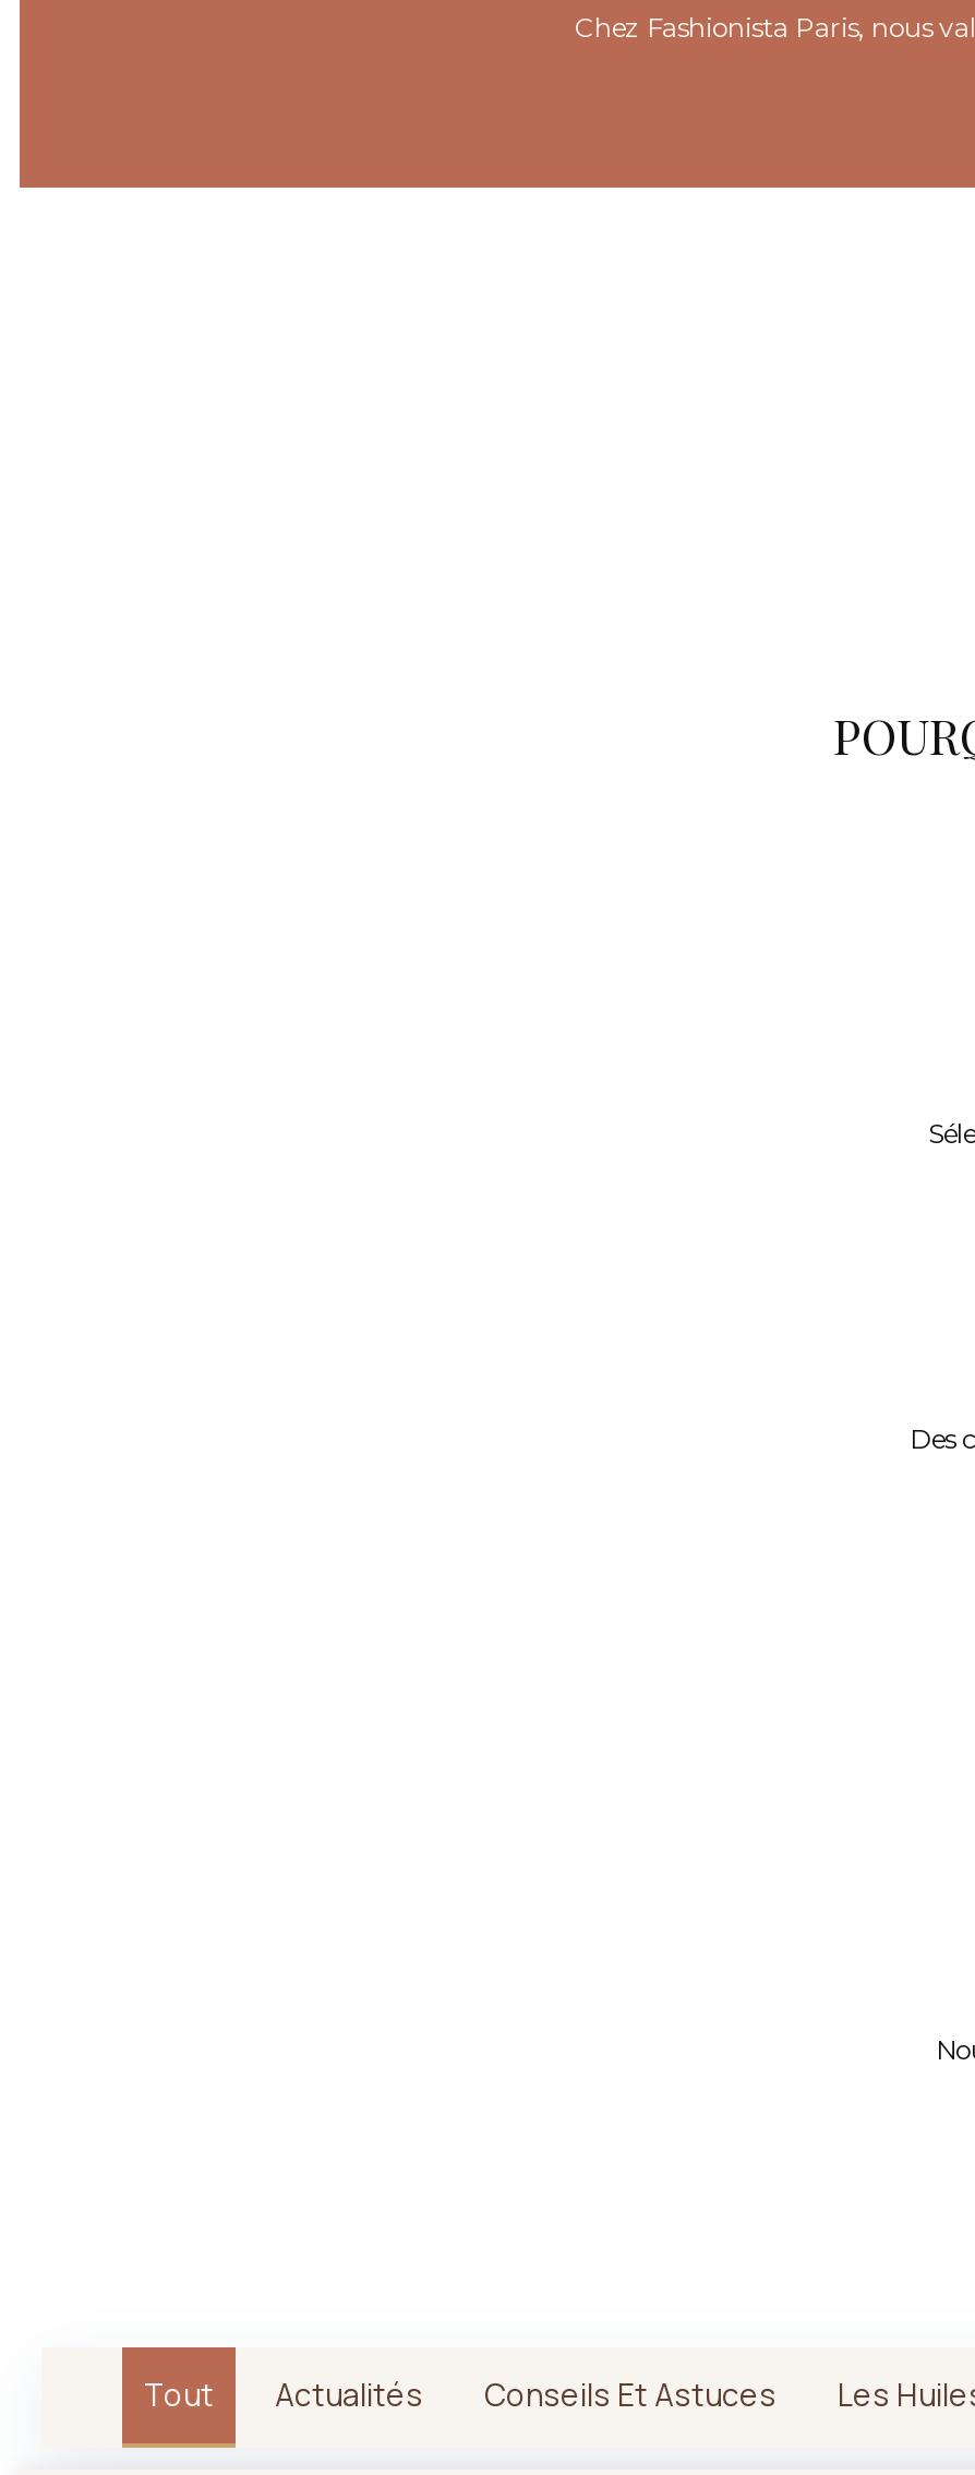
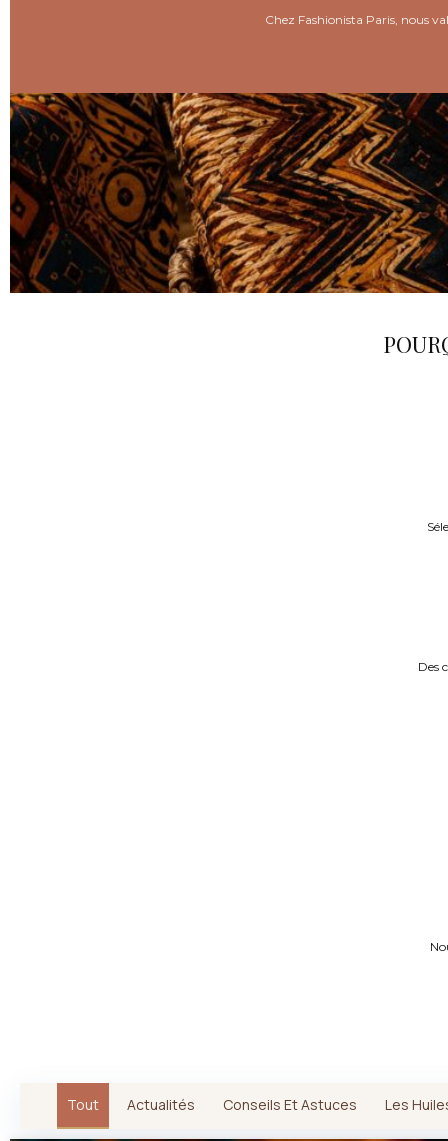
+ [image]
